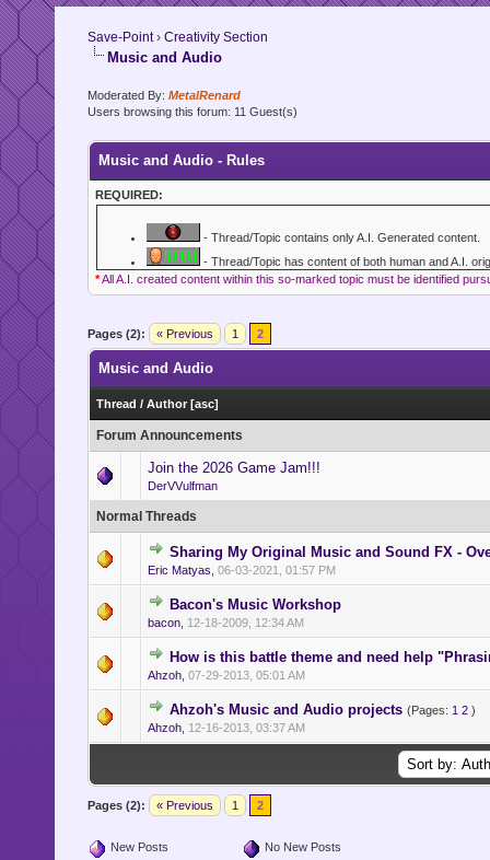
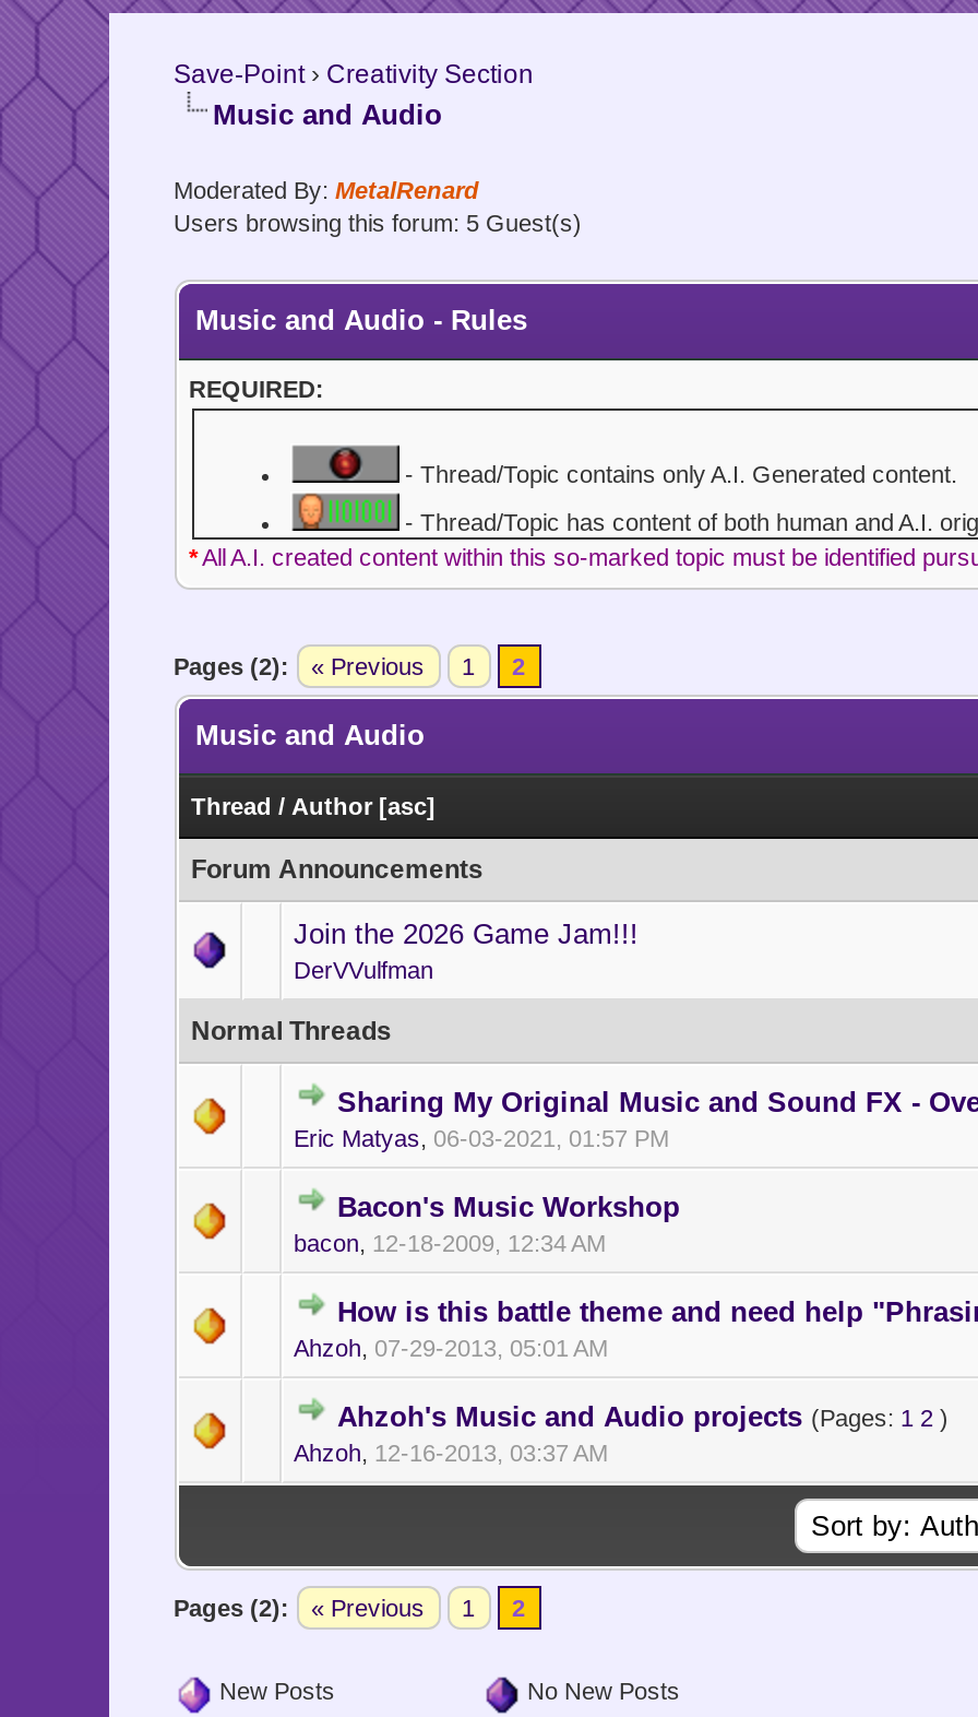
- Users browsing this forum: 11 Guest(s)
+ Users browsing this forum: 5 Guest(s)
